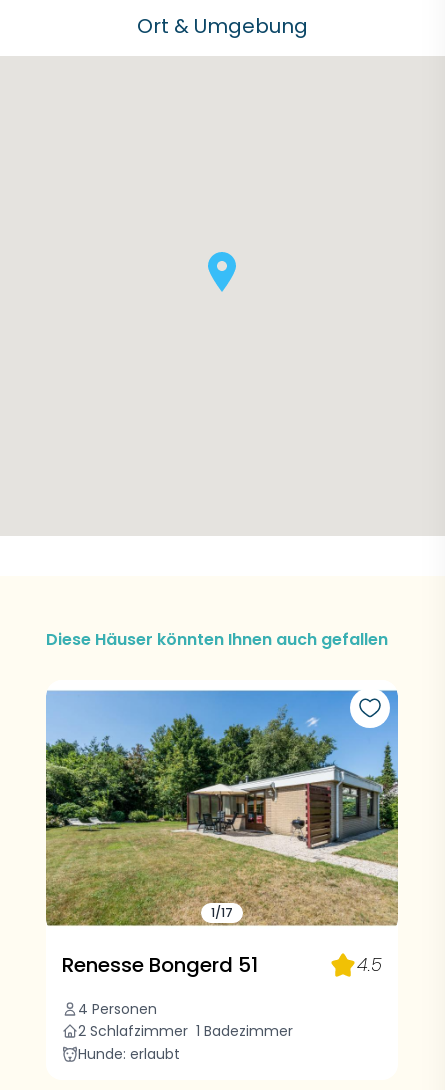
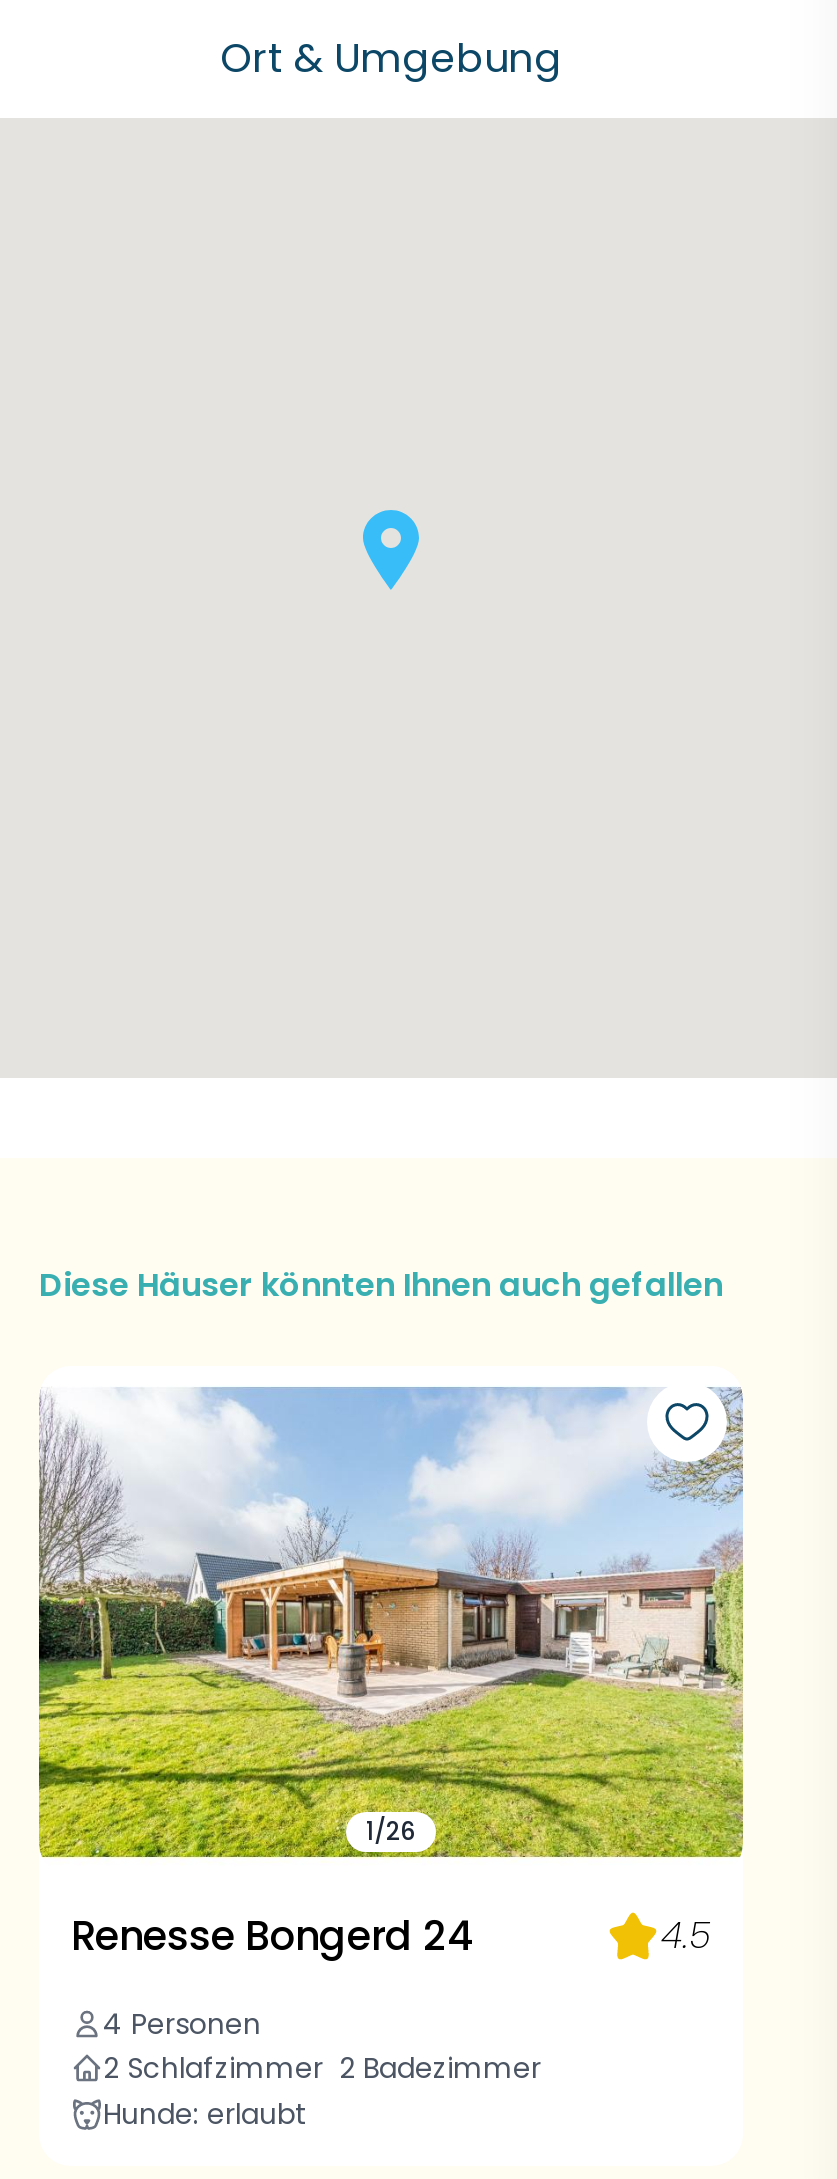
- [image]
- 1/17
+ [image]
+ 1/26

- Renesse Bongerd 51
+ Renesse Bongerd 24

- 2 Schlafzimmer 1 Badezimmer
+ 2 Schlafzimmer 2 Badezimmer
